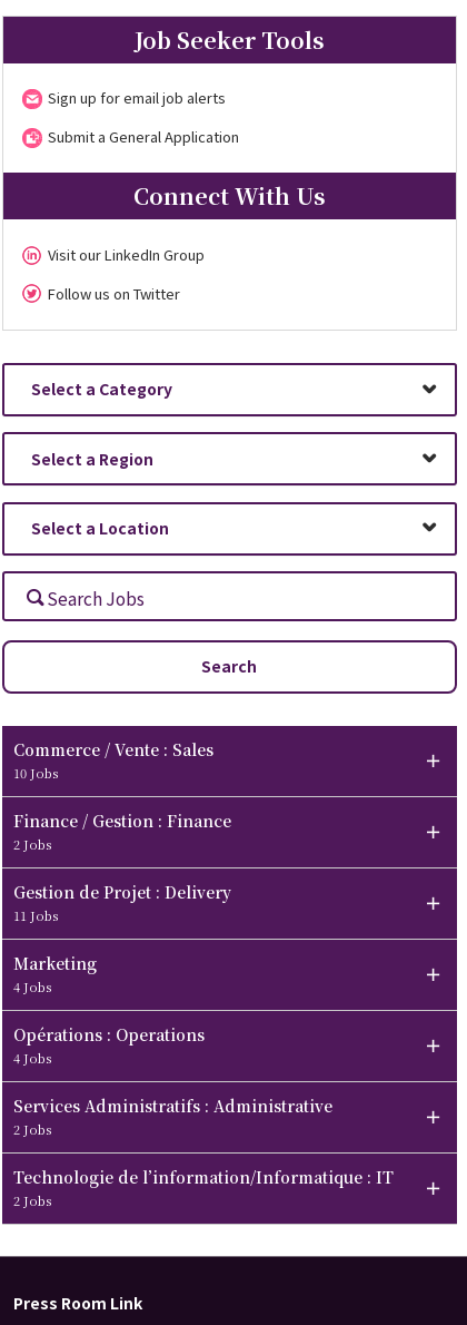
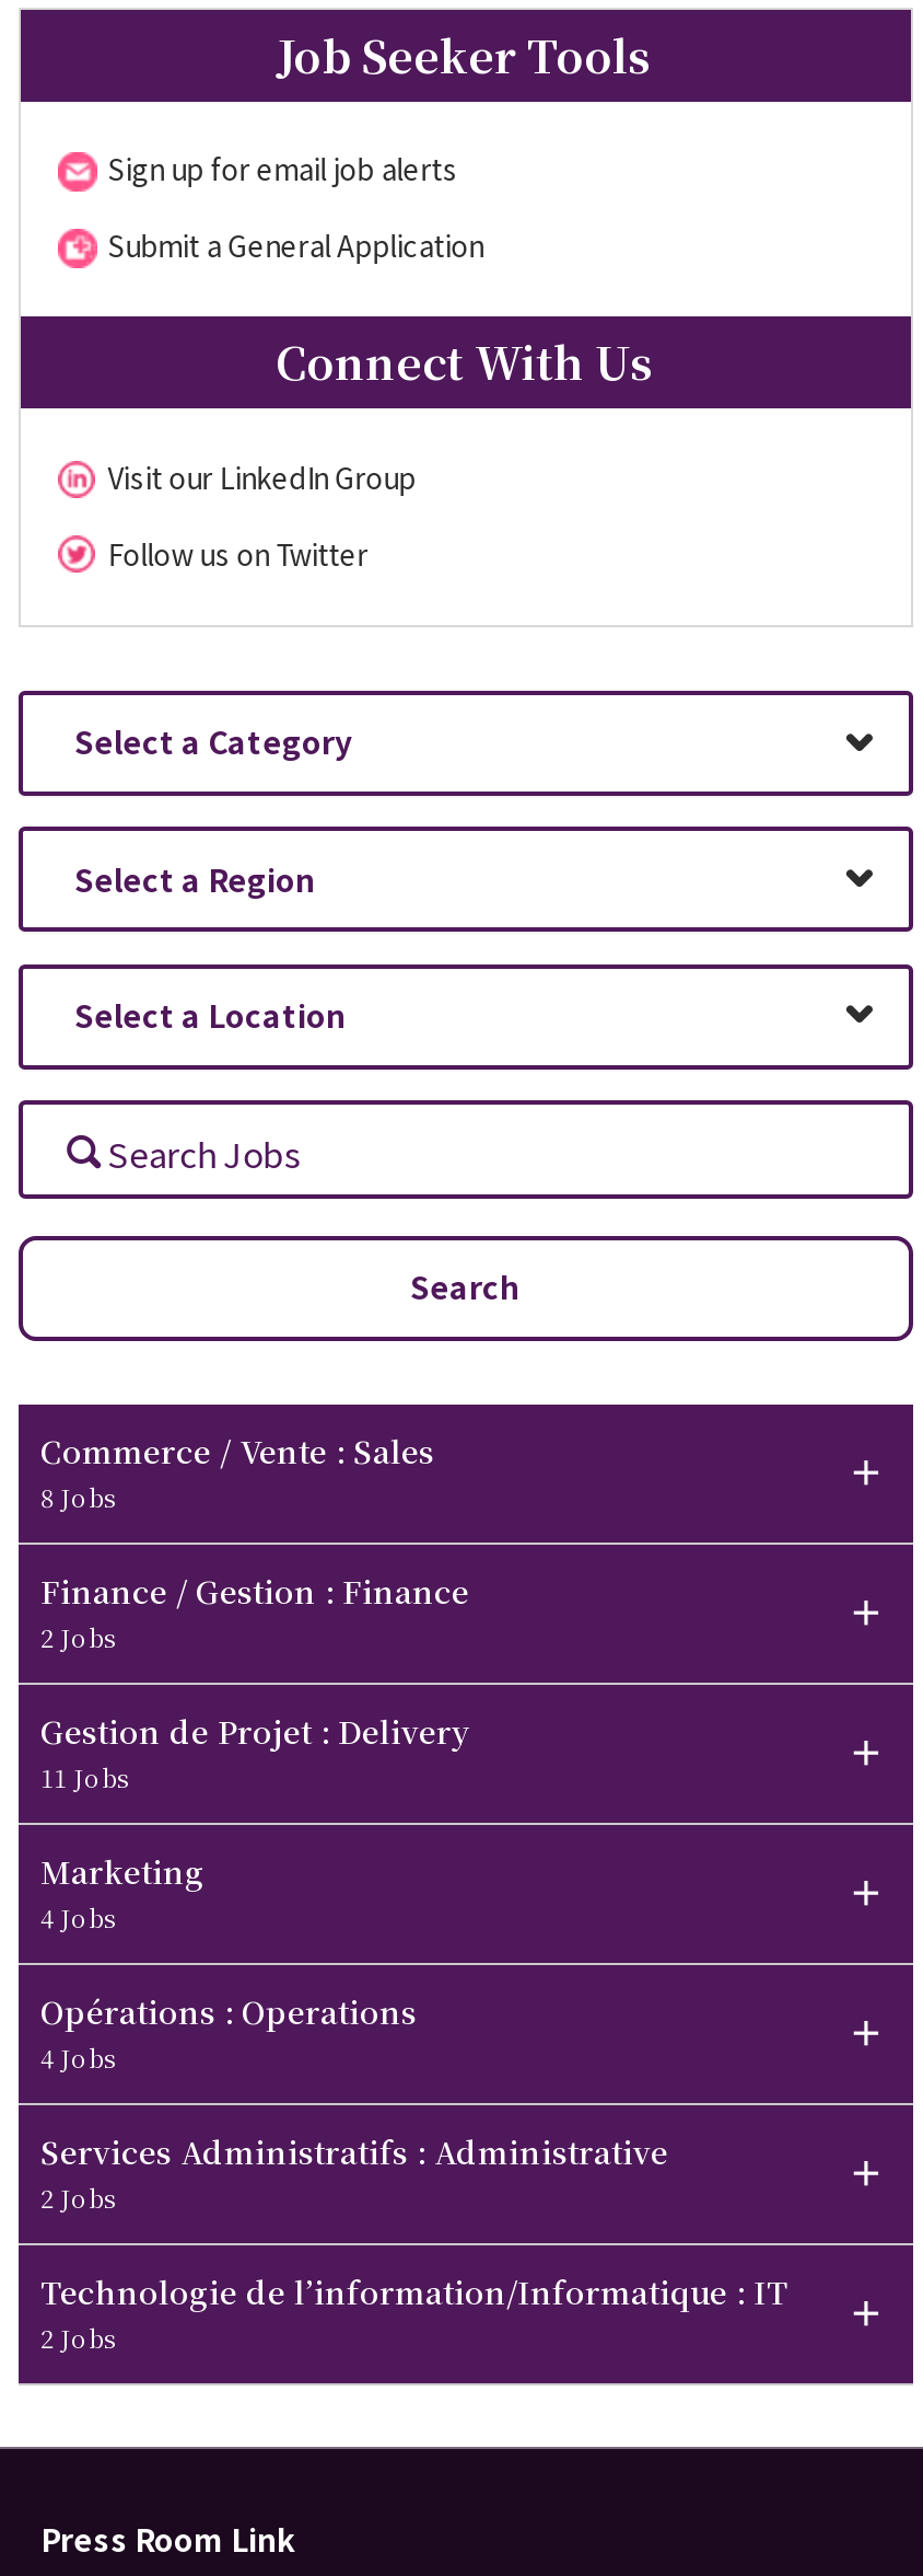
- 10 Jobs
+ 8 Jobs
